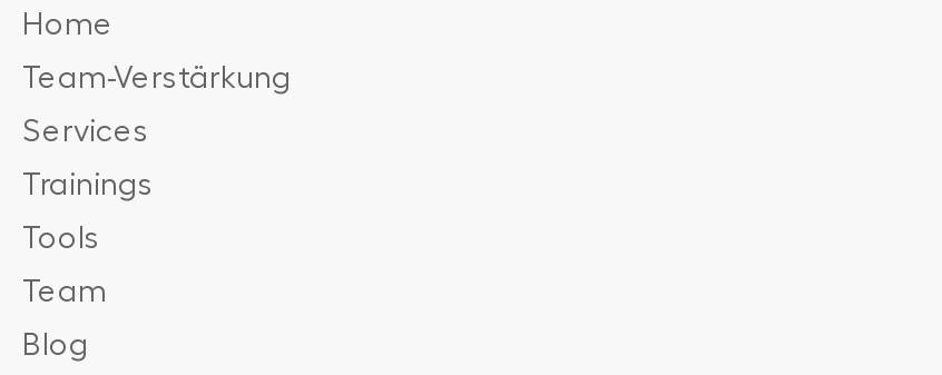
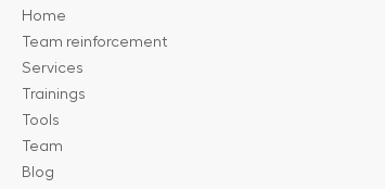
- Team-Verstärkung
+ Team reinforcement
